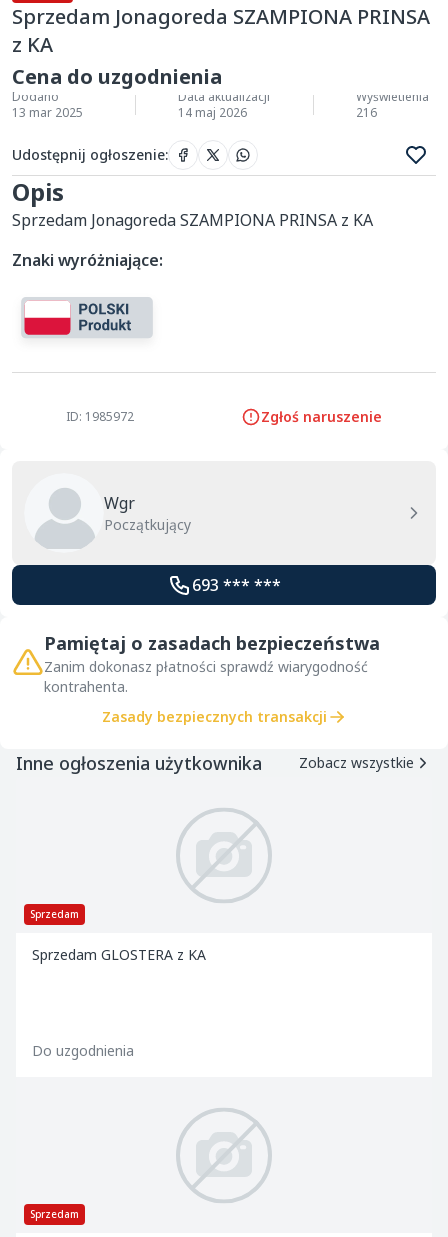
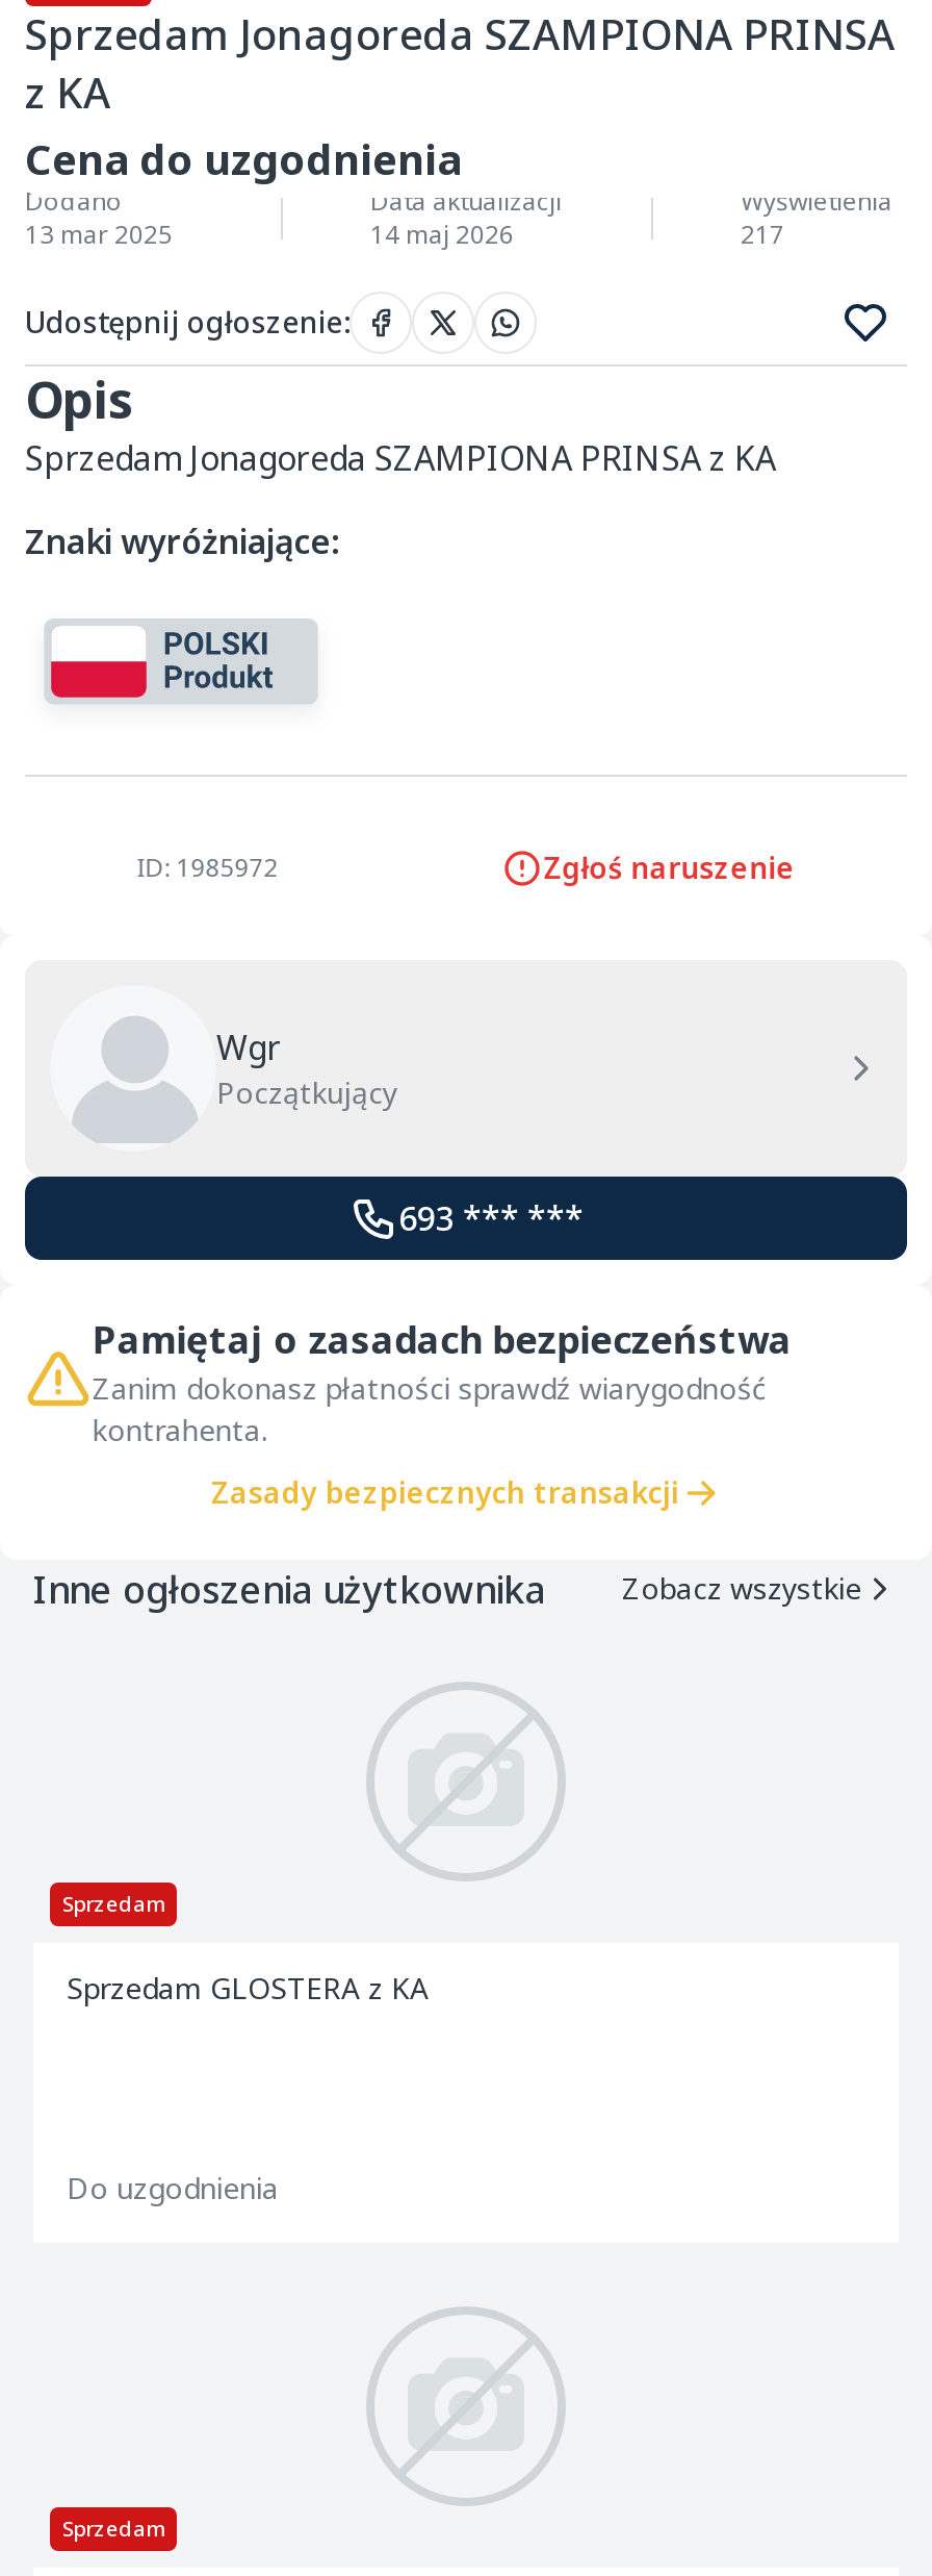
- 216
+ 217
